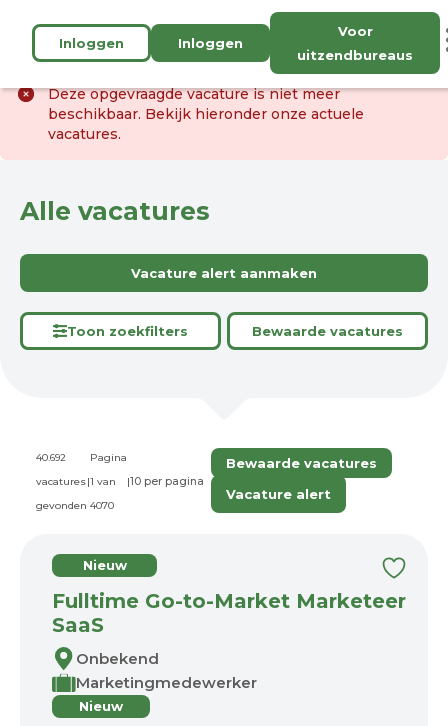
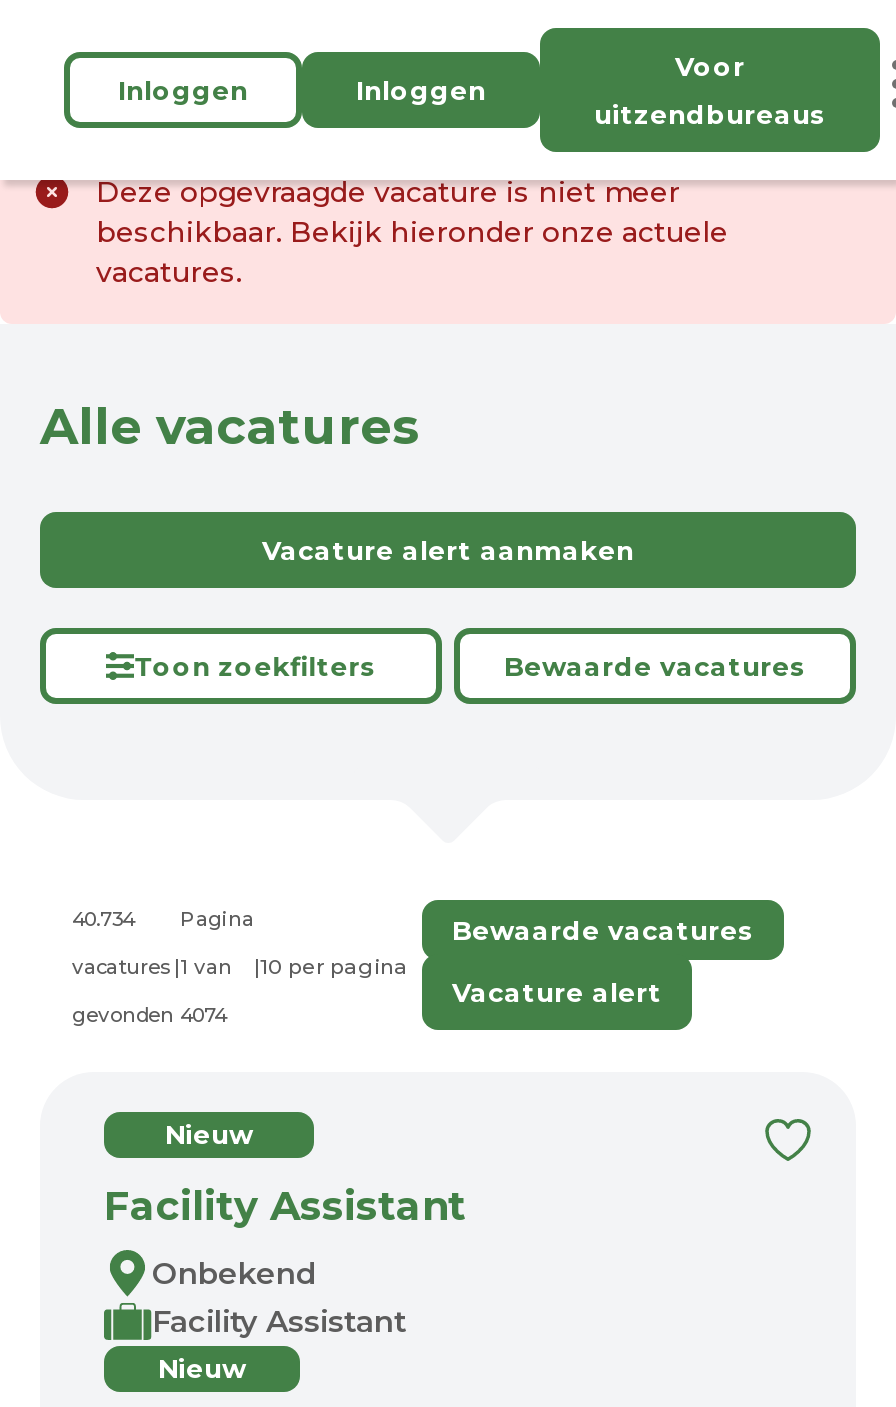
- 40.692 Pagina
+ 40.734 Pagina

- gevonden 4070
+ gevonden 4074

- Fulltime Go-to-Market Marketeer
- SaaS
+ Facility Assistant

- Marketingmedewerker
+ Facility Assistant
